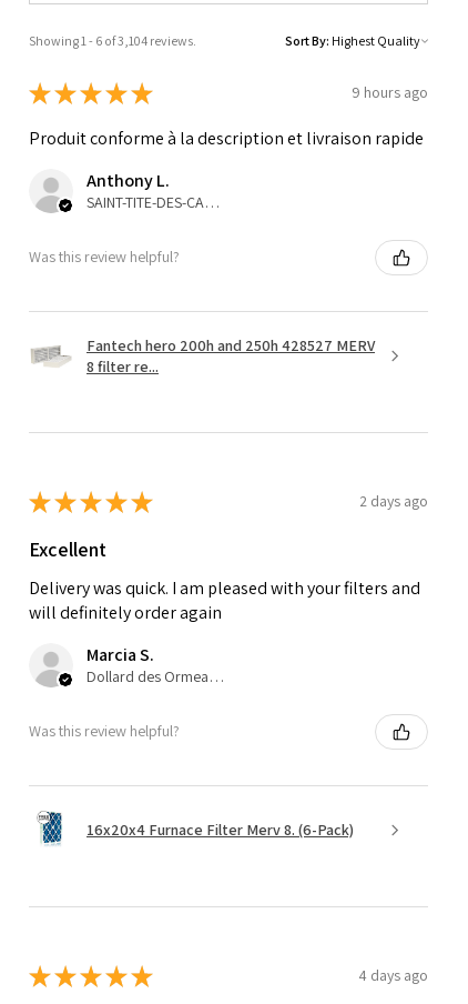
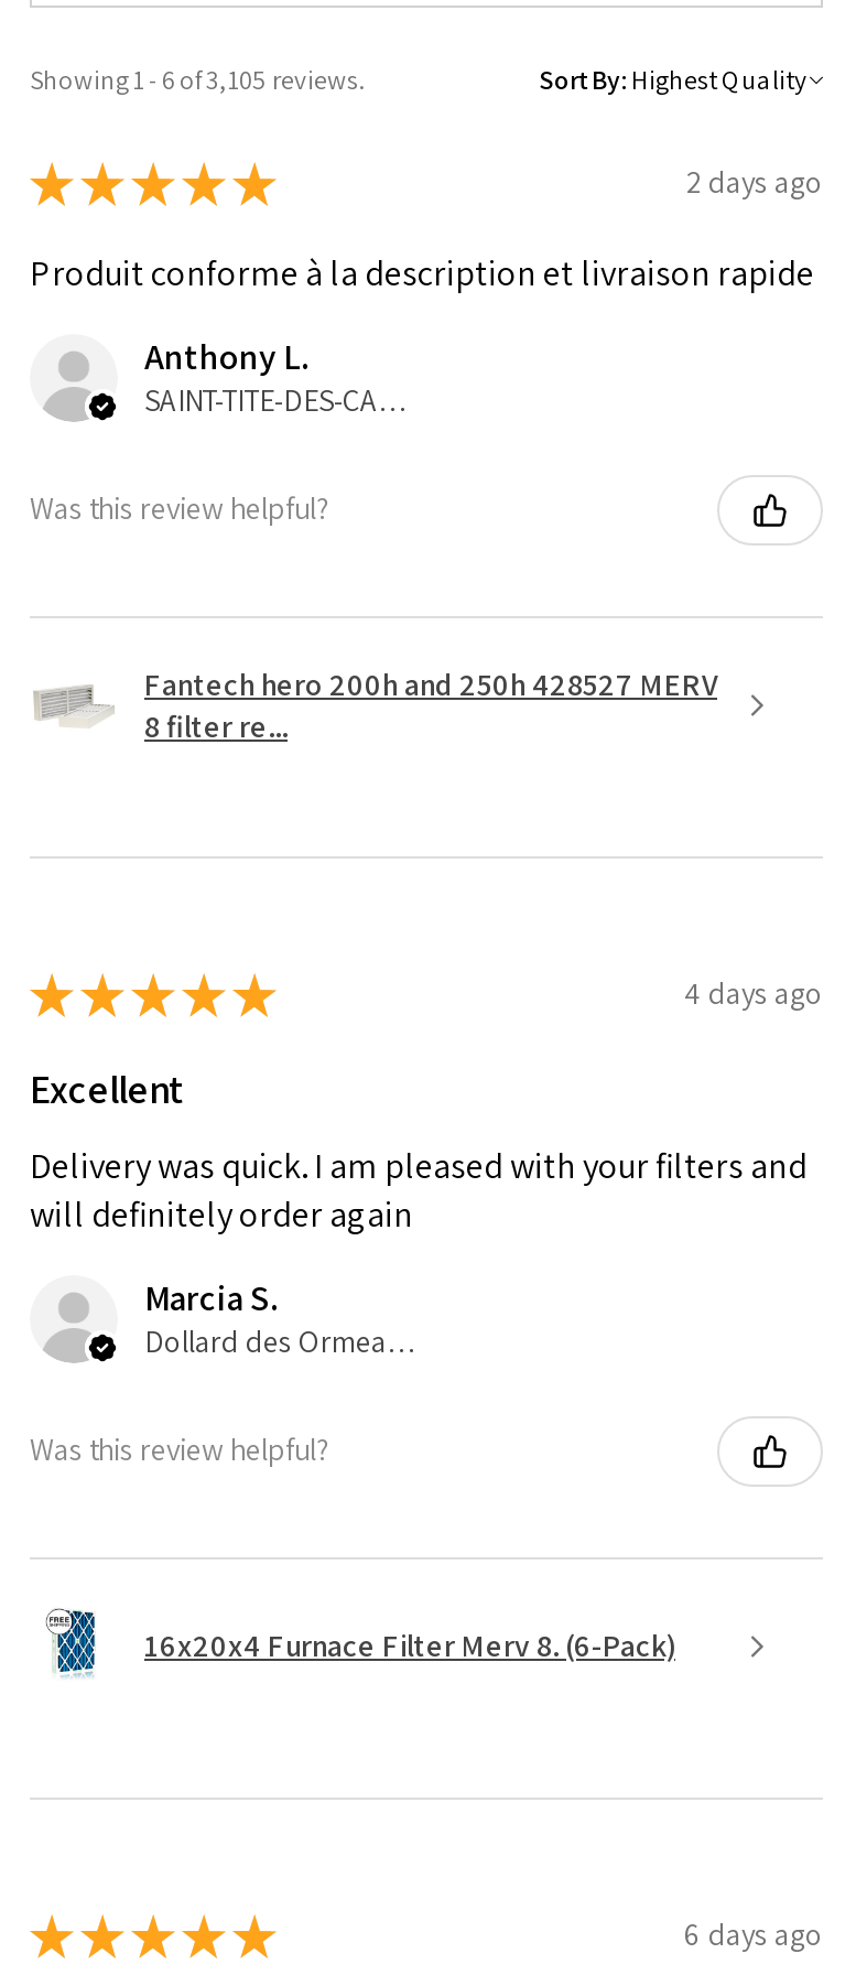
- Showing 1 - 6 of 3,104 reviews.
+ Showing 1 - 6 of 3,105 reviews.

- 9 hours ago
+ 2 days ago

- 2 days ago
+ 4 days ago

- 4 days ago
+ 6 days ago
